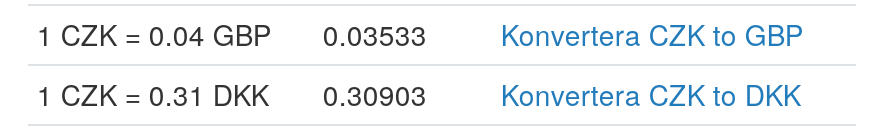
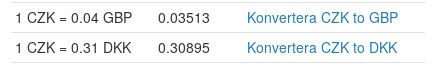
- 1 CZK = 0.04 GBP 0.03533 Konvertera CZK to GBP
+ 1 CZK = 0.04 GBP 0.03513 Konvertera CZK to GBP

- 1 CZK = 0.31 DKK 0.30903 Konvertera CZK to DKK
+ 1 CZK = 0.31 DKK 0.30895 Konvertera CZK to DKK
